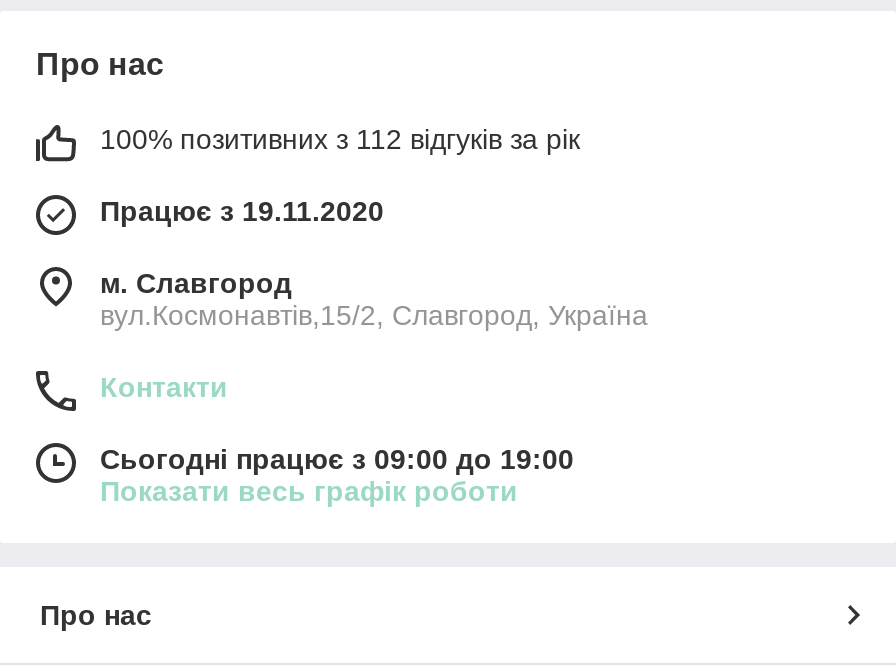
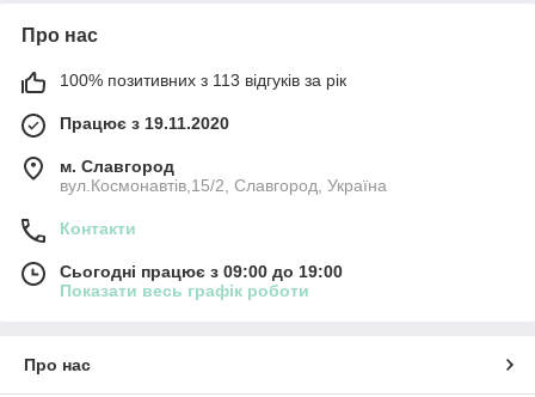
- 100% позитивних з 112 відгуків за рік
+ 100% позитивних з 113 відгуків за рік
